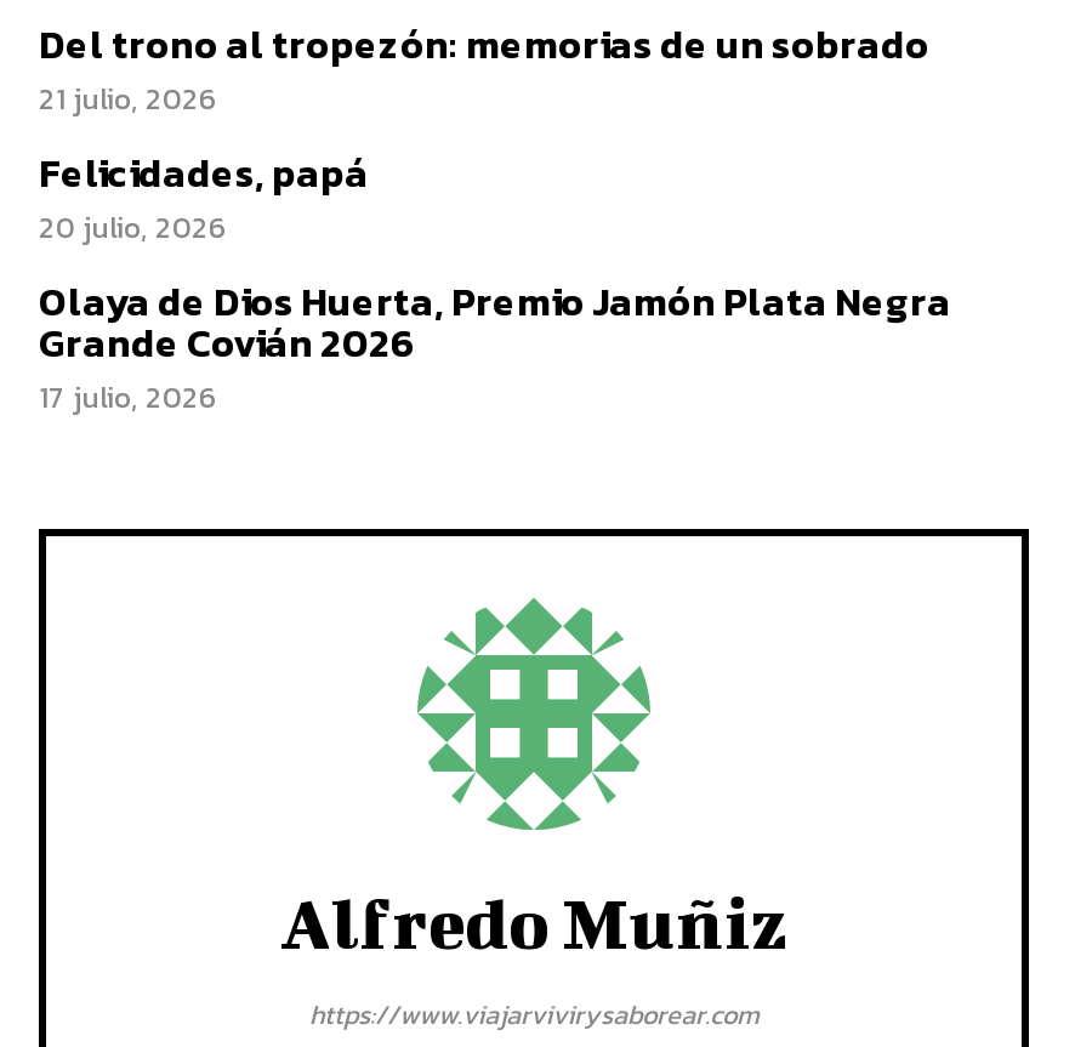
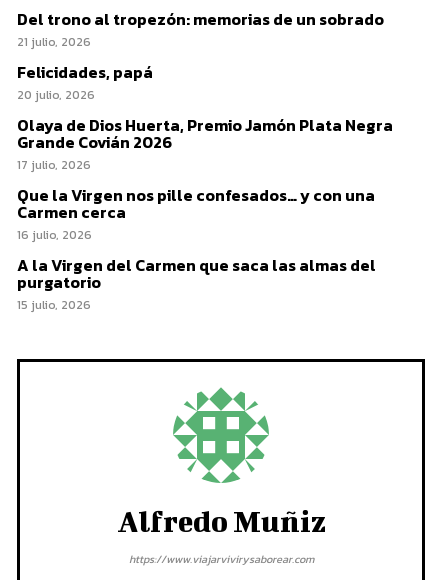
+ Que la Virgen nos pille confesados… y con una
+ Carmen cerca
+ 16 julio, 2026
+ A la Virgen del Carmen que saca las almas del
+ purgatorio
+ 15 julio, 2026
